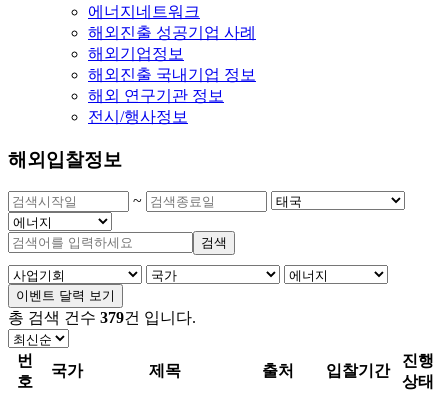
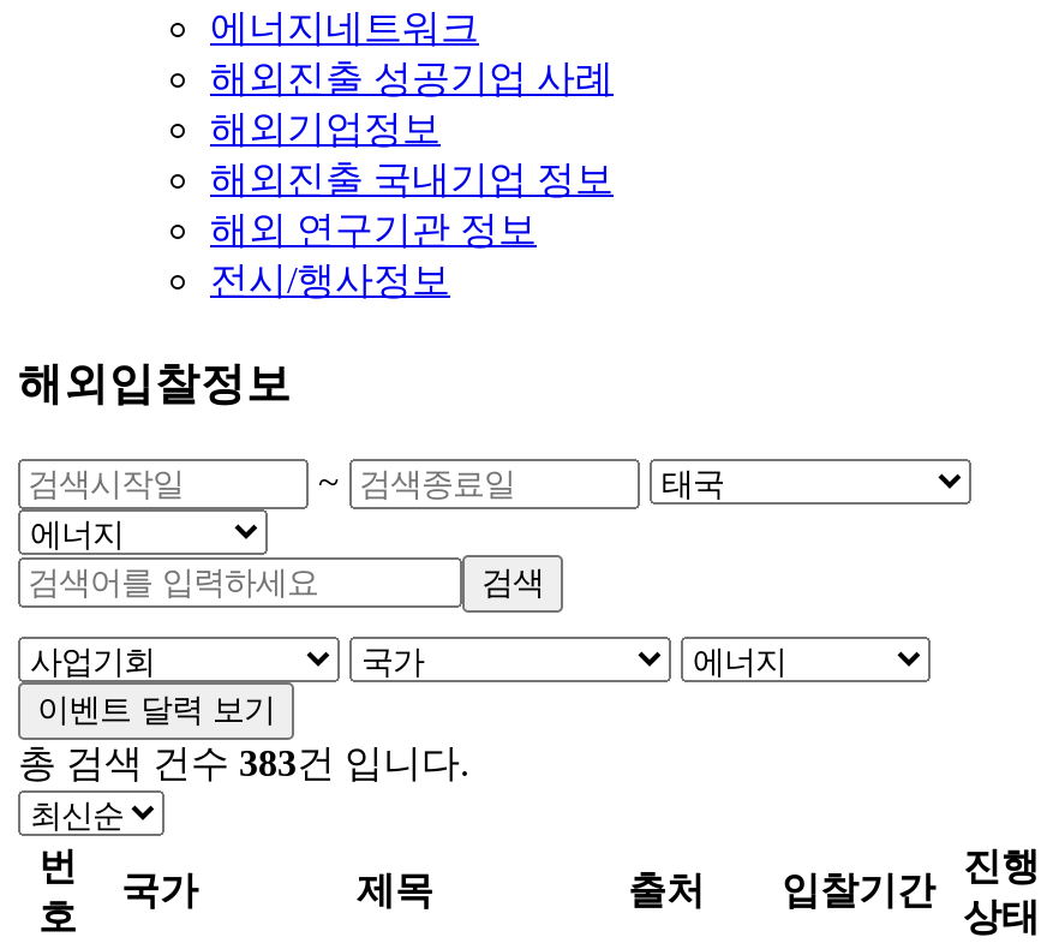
- 총 검색 건수 379건 입니다.
+ 총 검색 건수 383건 입니다.
